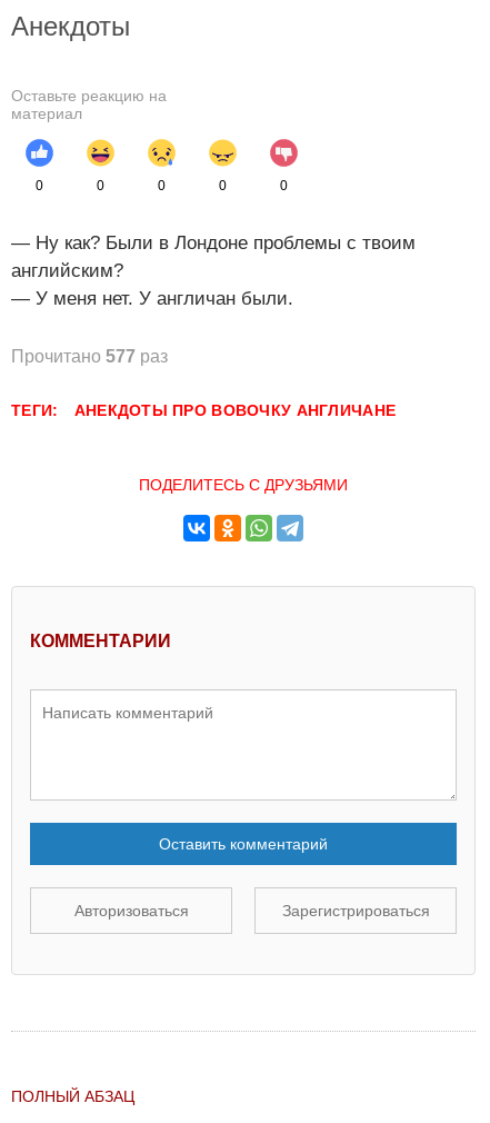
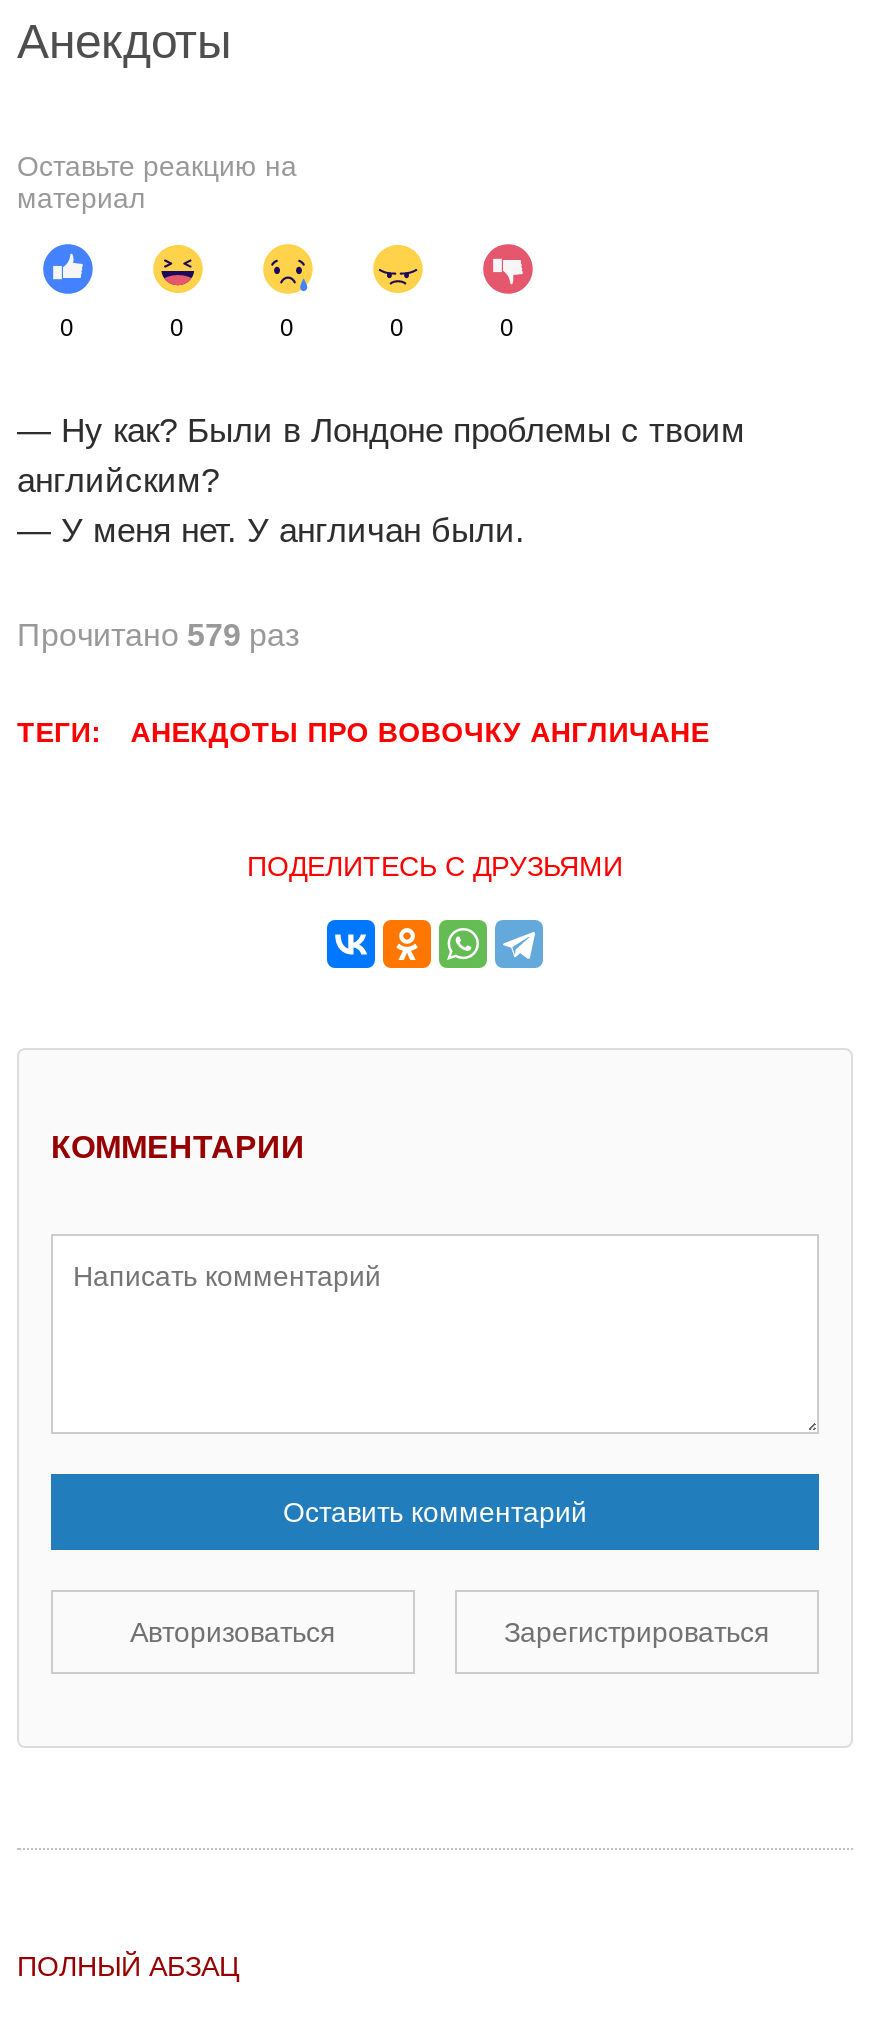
- Прочитано 577 раз
+ Прочитано 579 раз
